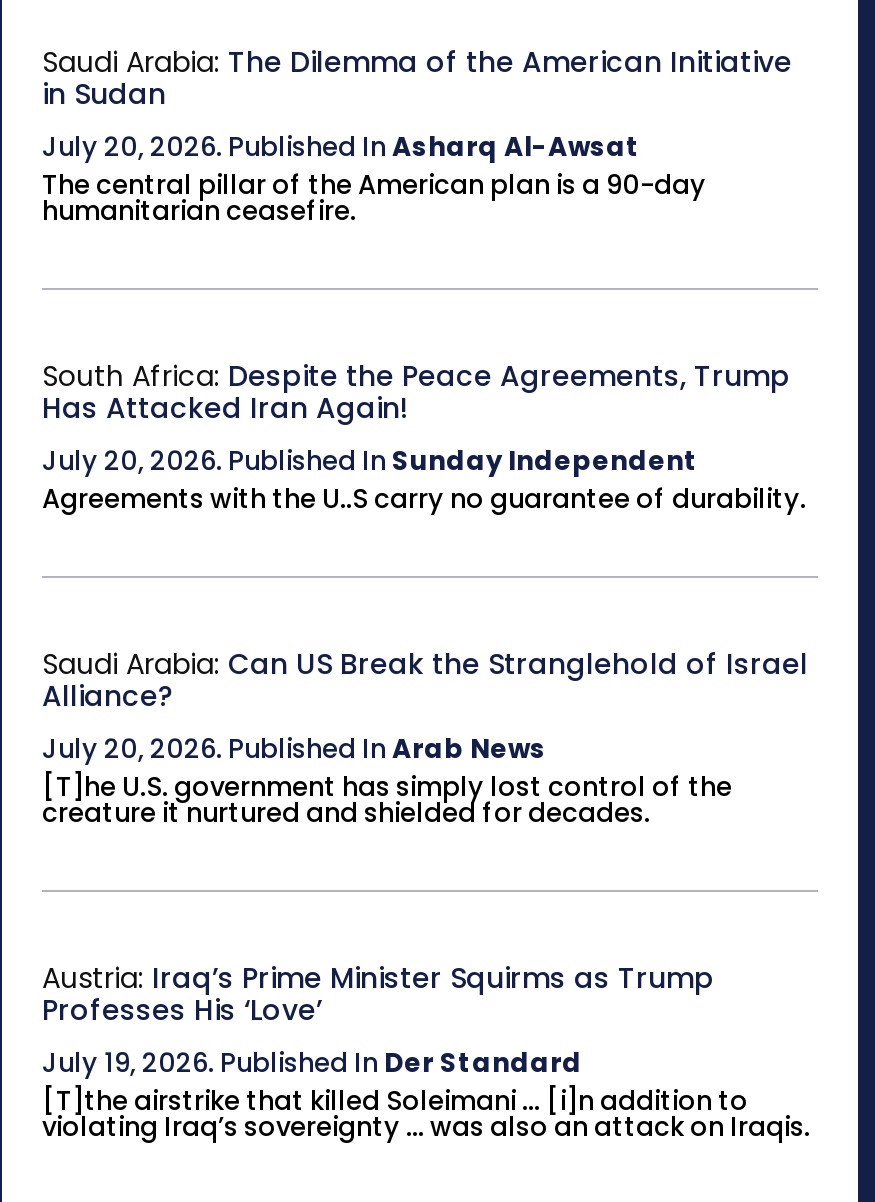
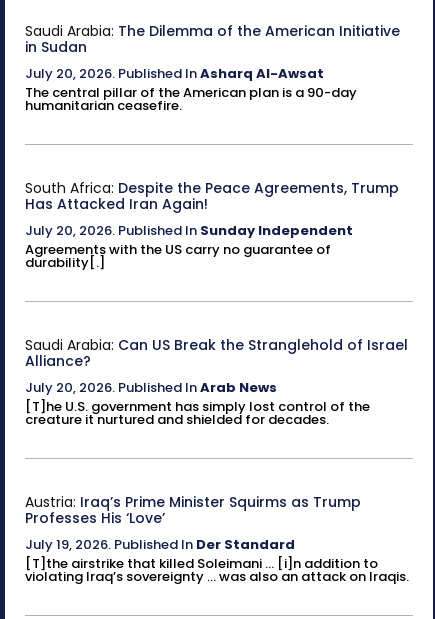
- Agreements with the U..S carry no guarantee of durability.
+ Agreements with the US carry no guarantee of
+ durability[.]
